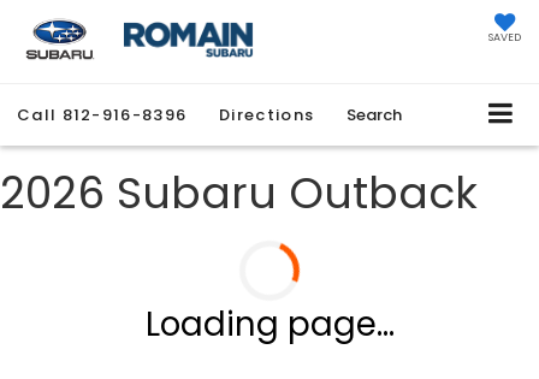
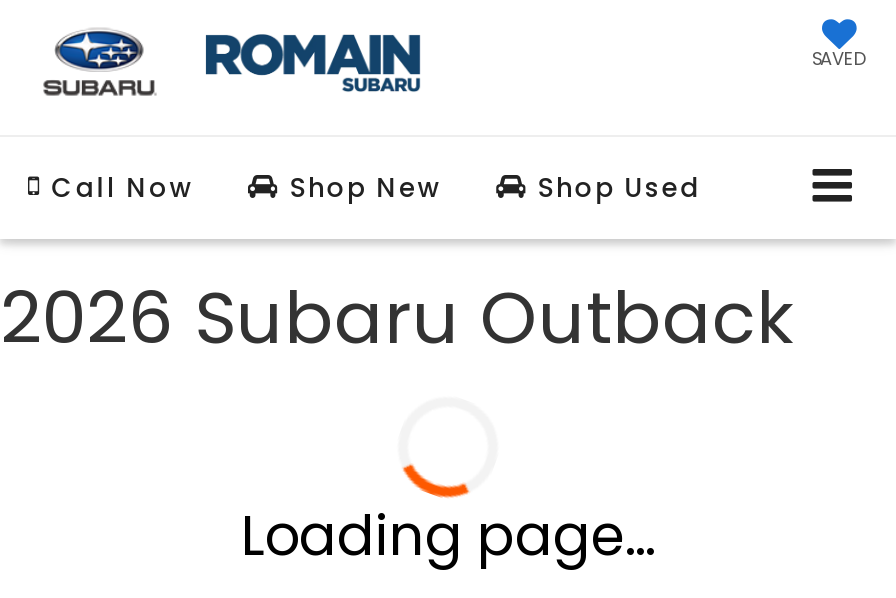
- Call 812-916-8396
- Directions
- Search
+ Call Now
+ Shop New
+ Shop Used

- [image]
+ [image]
